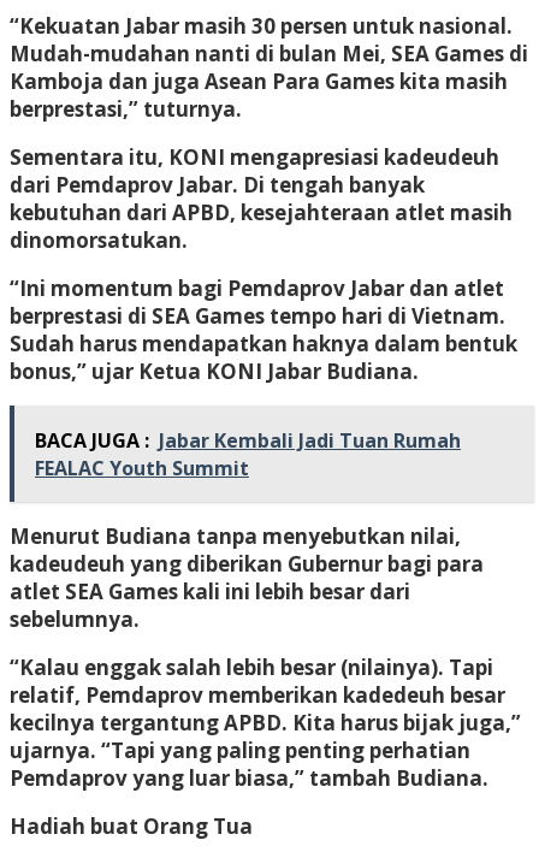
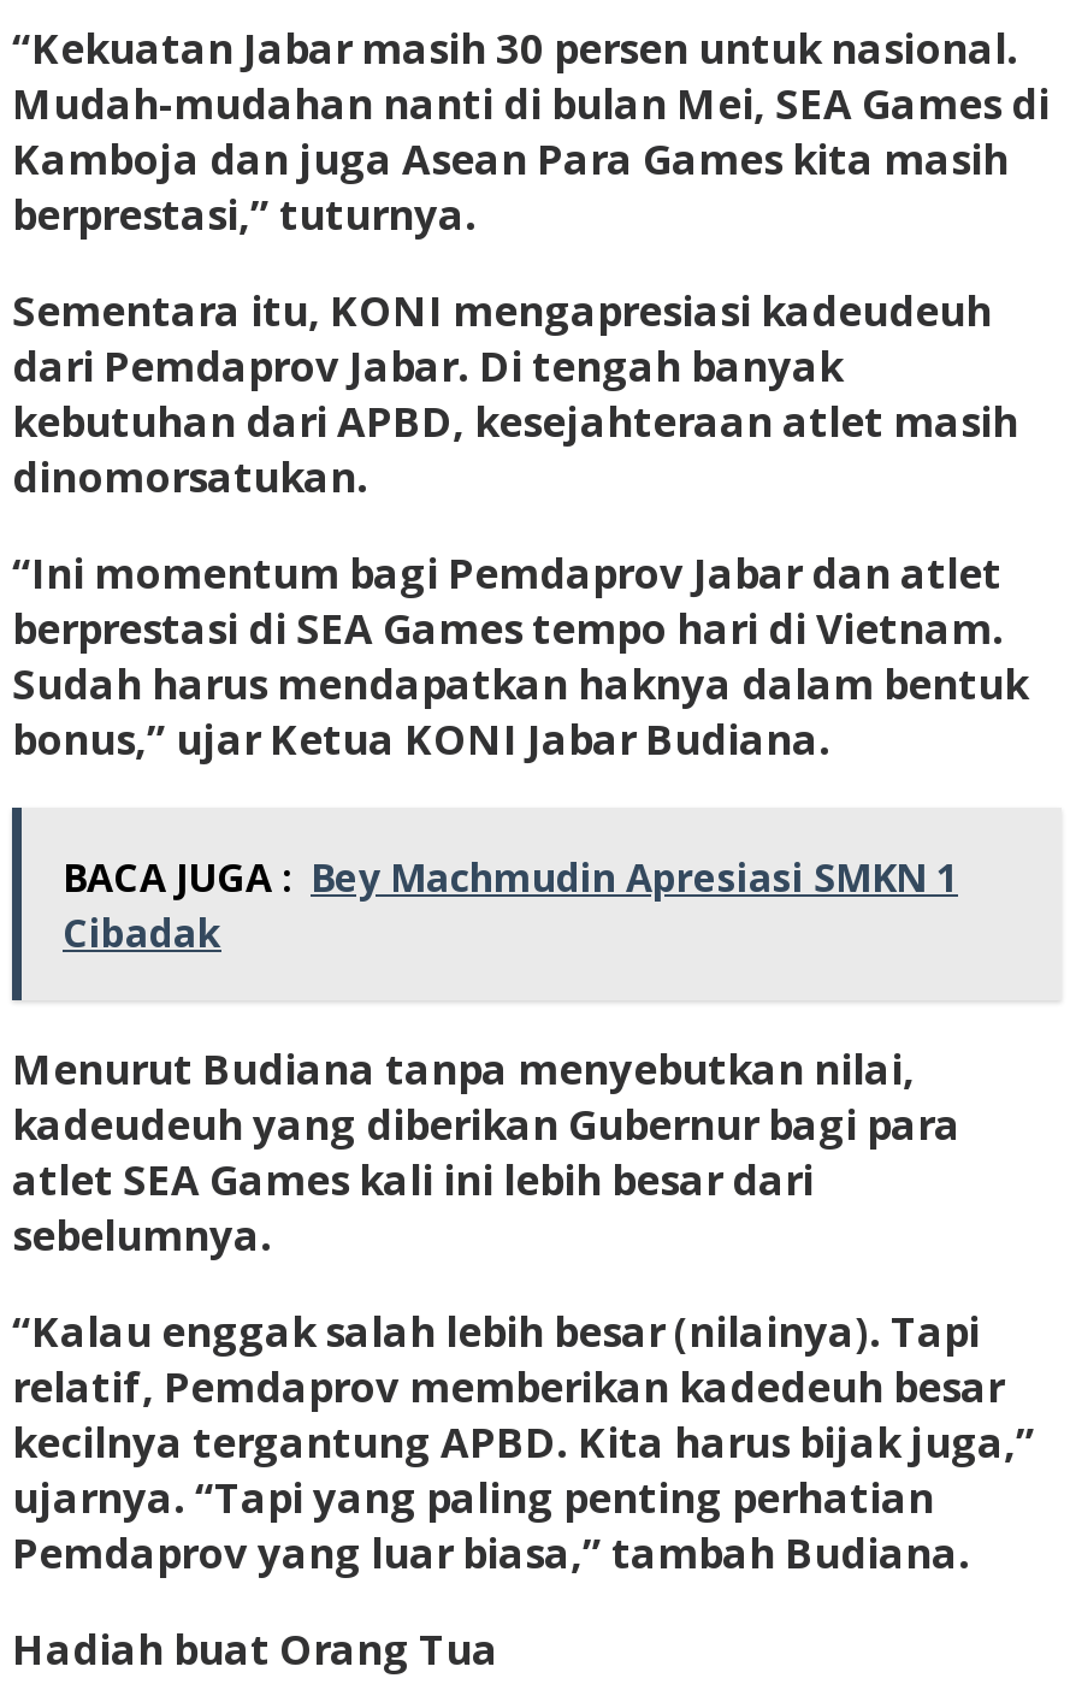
- BACA JUGA : Jabar Kembali Jadi Tuan Rumah
- FEALAC Youth Summit
+ BACA JUGA : Bey Machmudin Apresiasi SMKN 1
+ Cibadak
